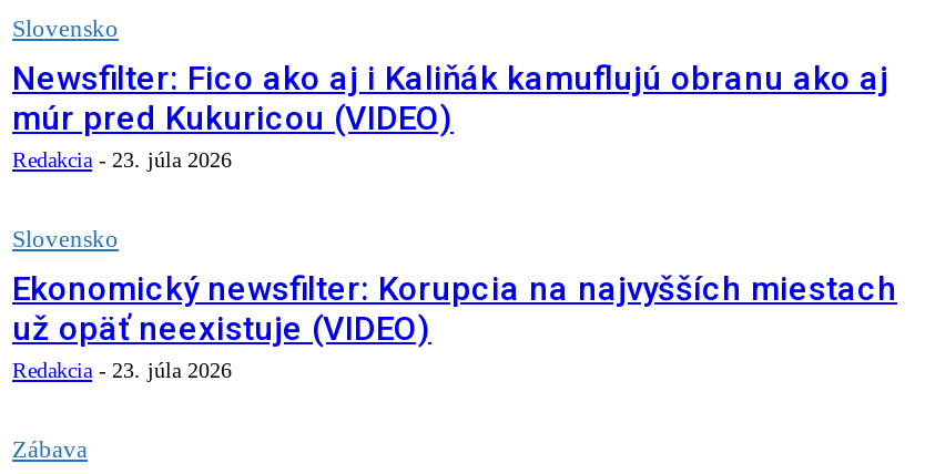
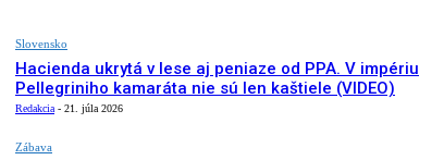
- Newsfilter: Fico ako aj i Kaliňák kamuflujú obranu ako aj
- múr pred Kukuricou (VIDEO)
- Redakcia - 23. júla 2026
- Slovensko
- Ekonomický newsfilter: Korupcia na najvyšších miestach
- už opäť neexistuje (VIDEO)
- Redakcia - 23. júla 2026
+ Hacienda ukrytá v lese aj peniaze od PPA. V impériu
+ Pellegriniho kamaráta nie sú len kaštiele (VIDEO)
+ Redakcia - 21. júla 2026
